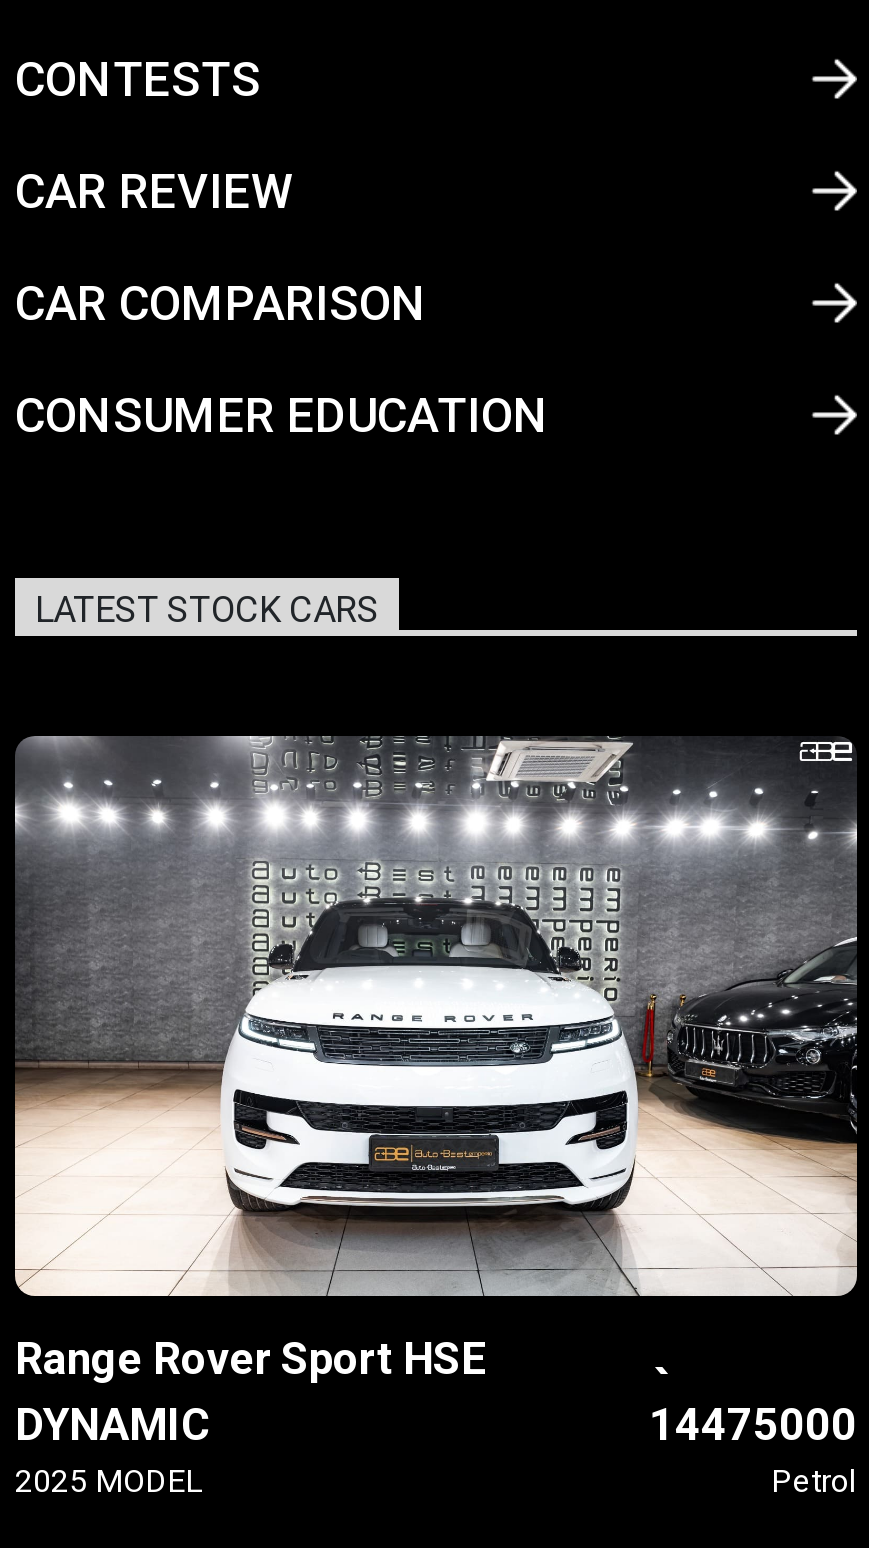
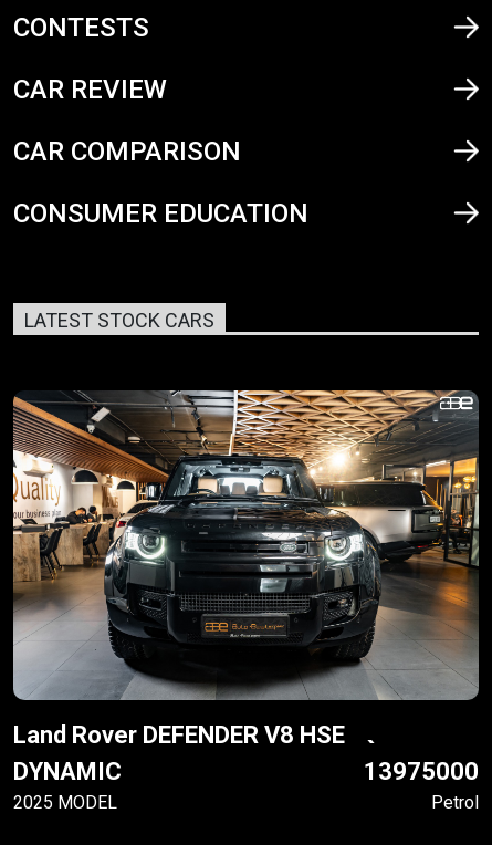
- [image]
- Range Rover Sport HSE
+ [image]
+ Land Rover DEFENDER V8 HSE

- 14475000
+ 13975000
